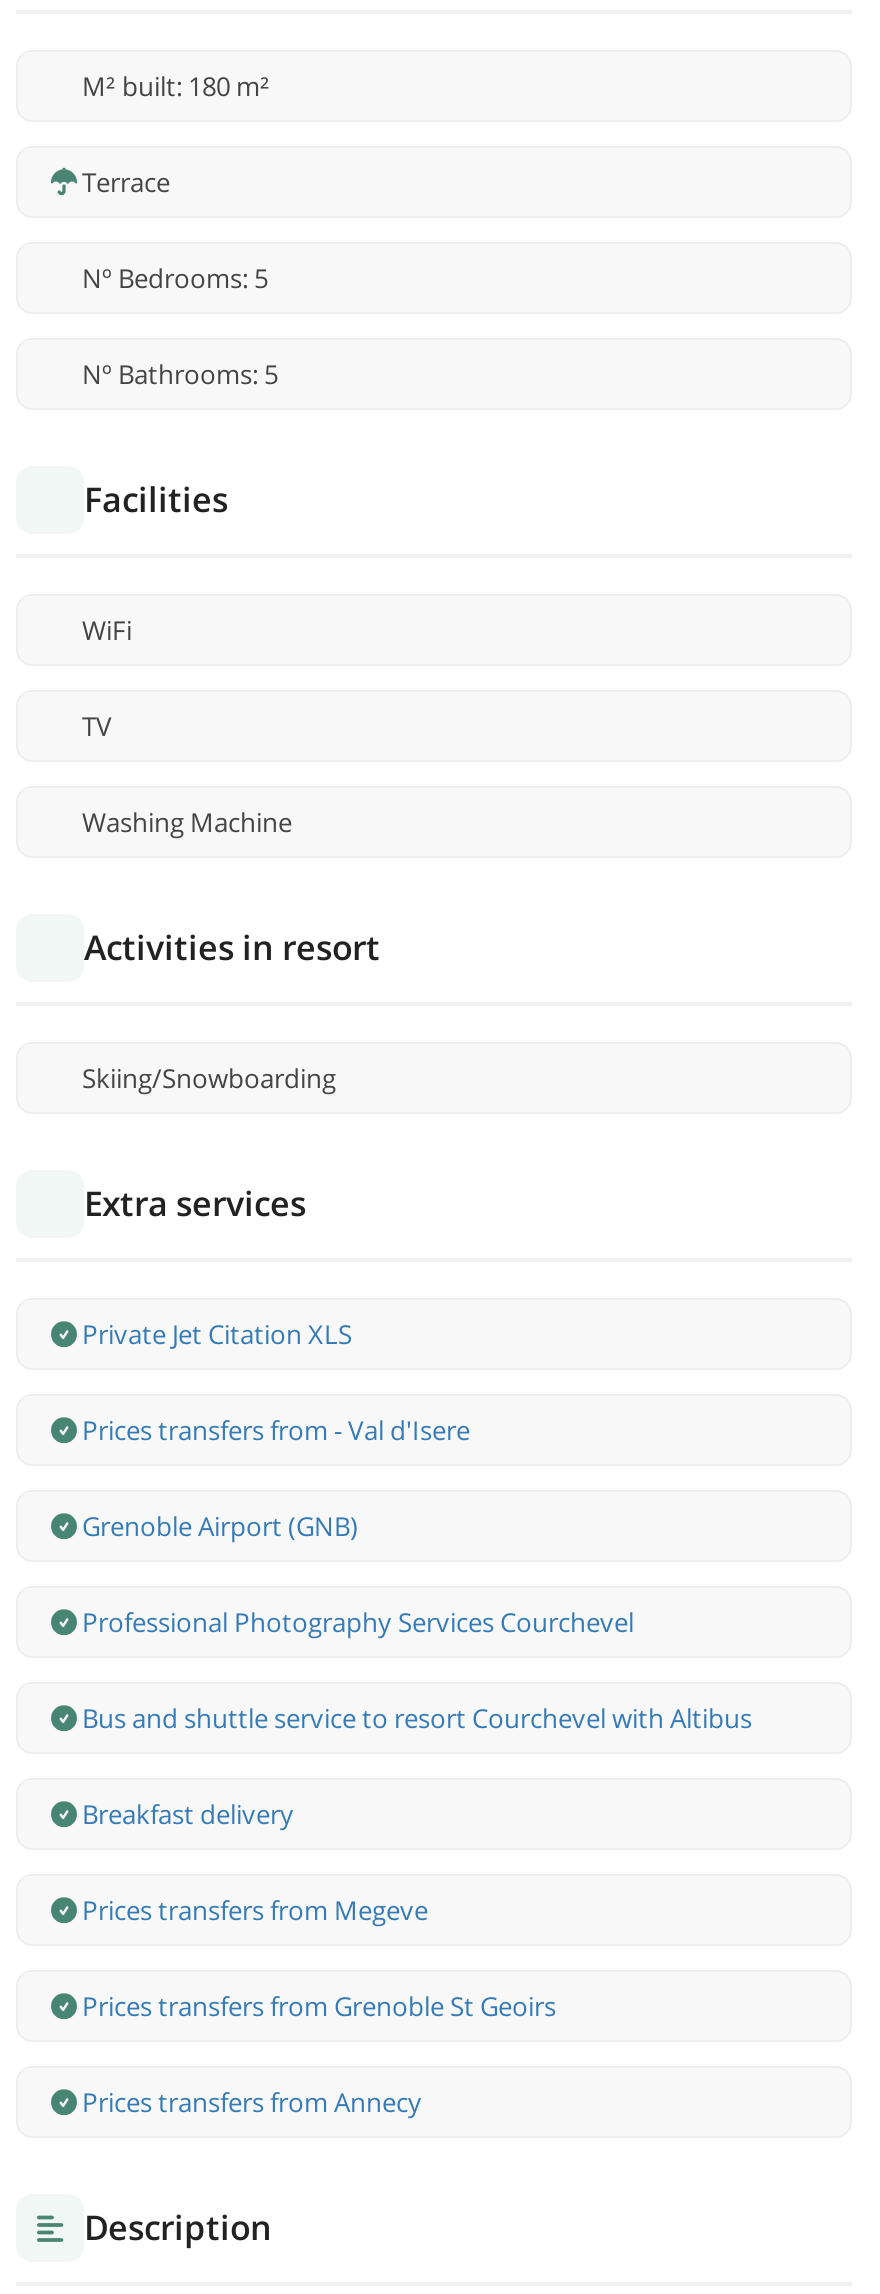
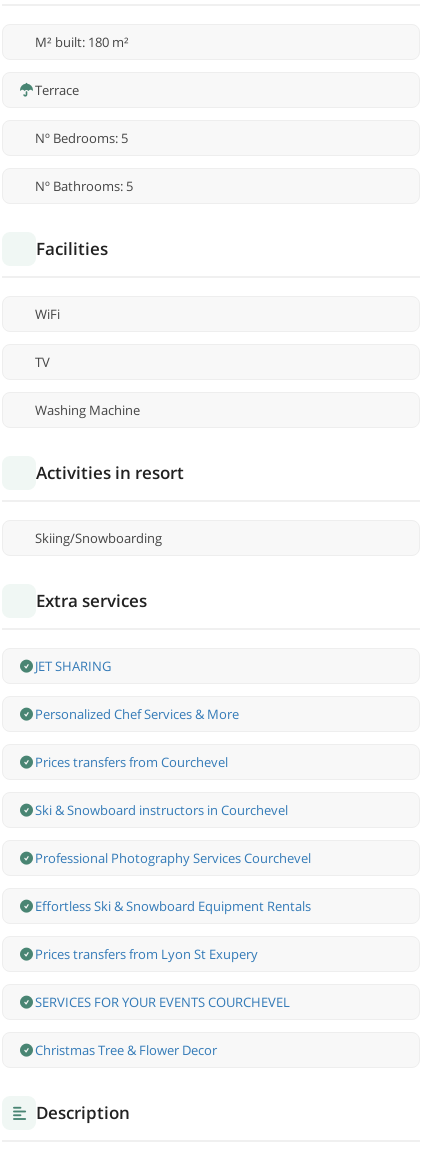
- Private Jet Citation XLS
- Prices transfers from - Val d'Isere
- Grenoble Airport (GNB)
+ JET SHARING
+ Personalized Chef Services & More
+ Prices transfers from Courchevel
+ Ski & Snowboard instructors in Courchevel

moved down: Professional Photography Services Courchevel

- Bus and shuttle service to resort Courchevel with Altibus
- Breakfast delivery
- Prices transfers from Megeve
- Prices transfers from Grenoble St Geoirs
- Prices transfers from Annecy
+ Effortless Ski & Snowboard Equipment Rentals
+ Prices transfers from Lyon St Exupery
+ SERVICES FOR YOUR EVENTS COURCHEVEL
+ Christmas Tree & Flower Decor
